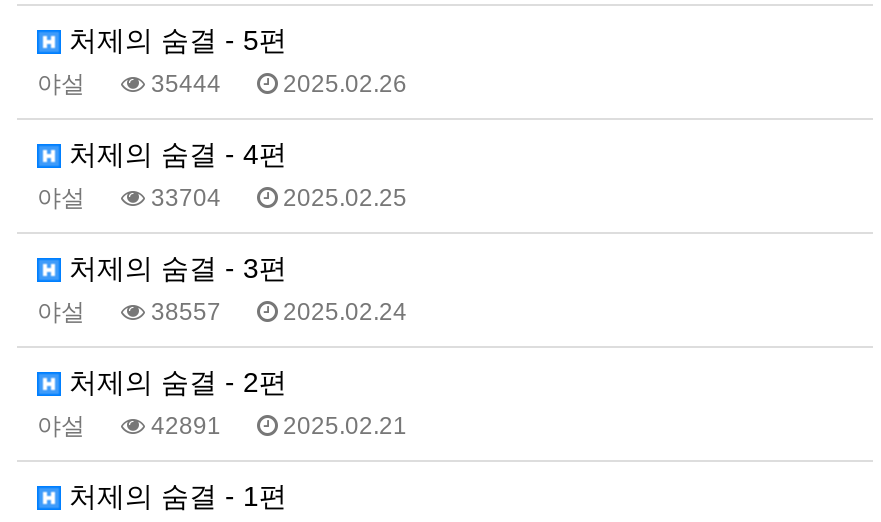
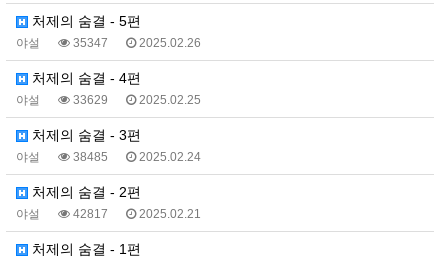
- 35444 2025.02.26
+ 35347 2025.02.26

- 33704 2025.02.25
+ 33629 2025.02.25

- 38557 2025.02.24
+ 38485 2025.02.24

- 42891 2025.02.21
+ 42817 2025.02.21
